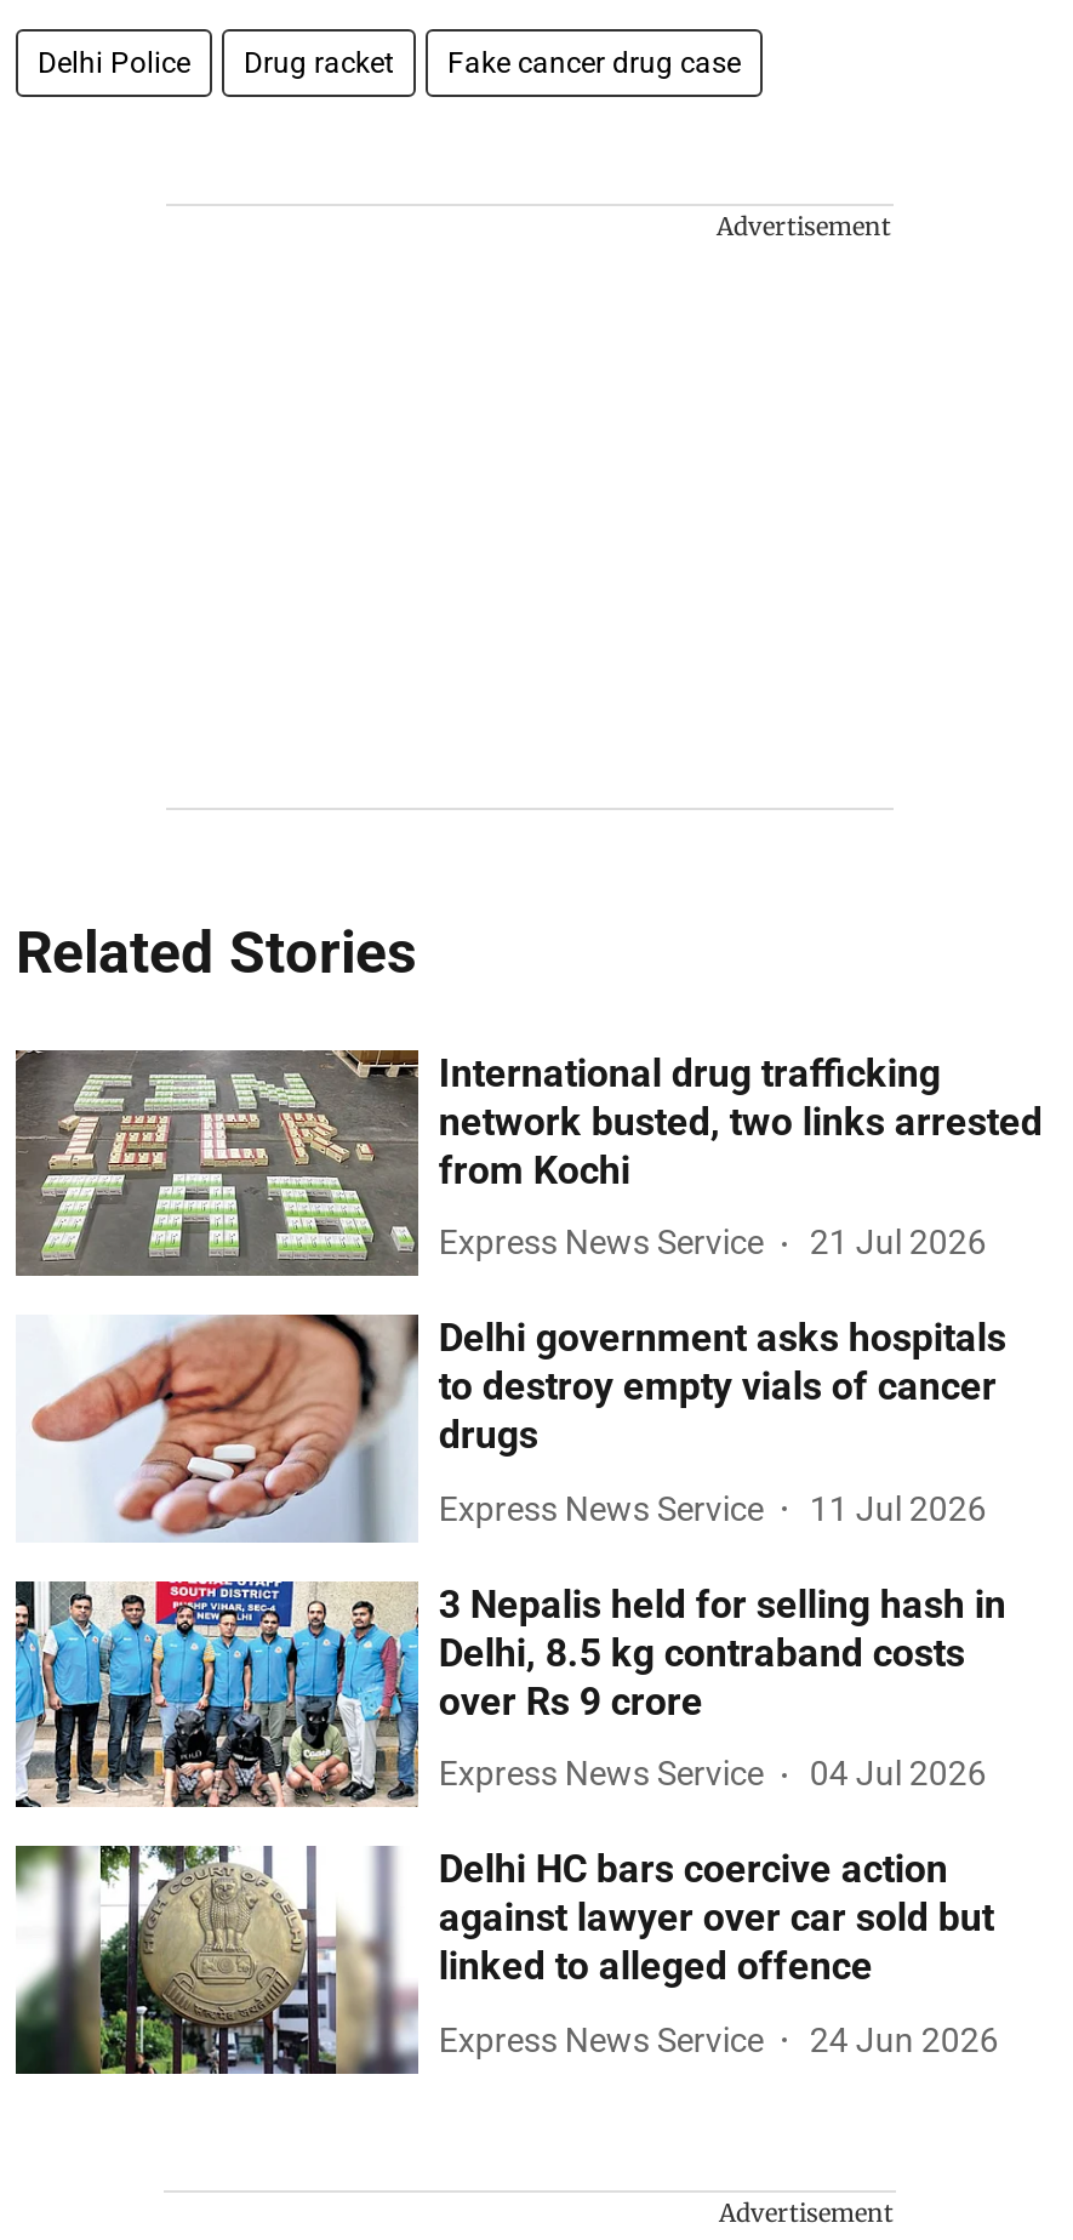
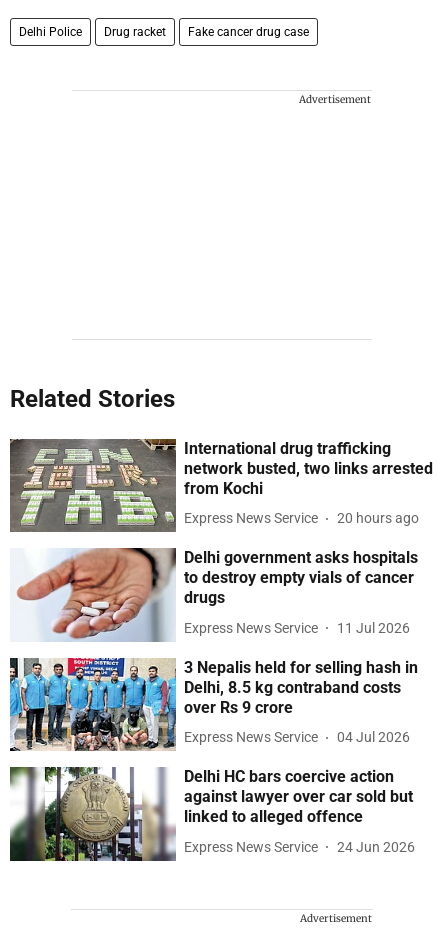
- Express News Service 21 Jul 2026
+ Express News Service 20 hours ago
